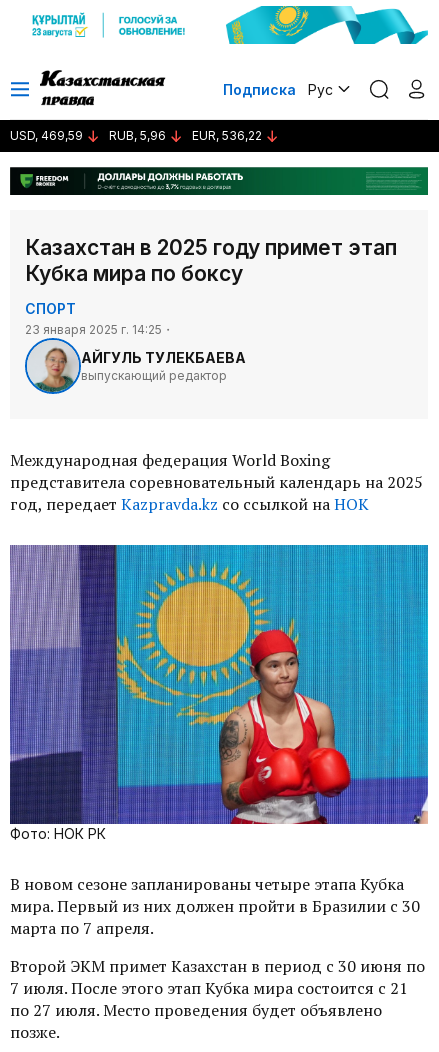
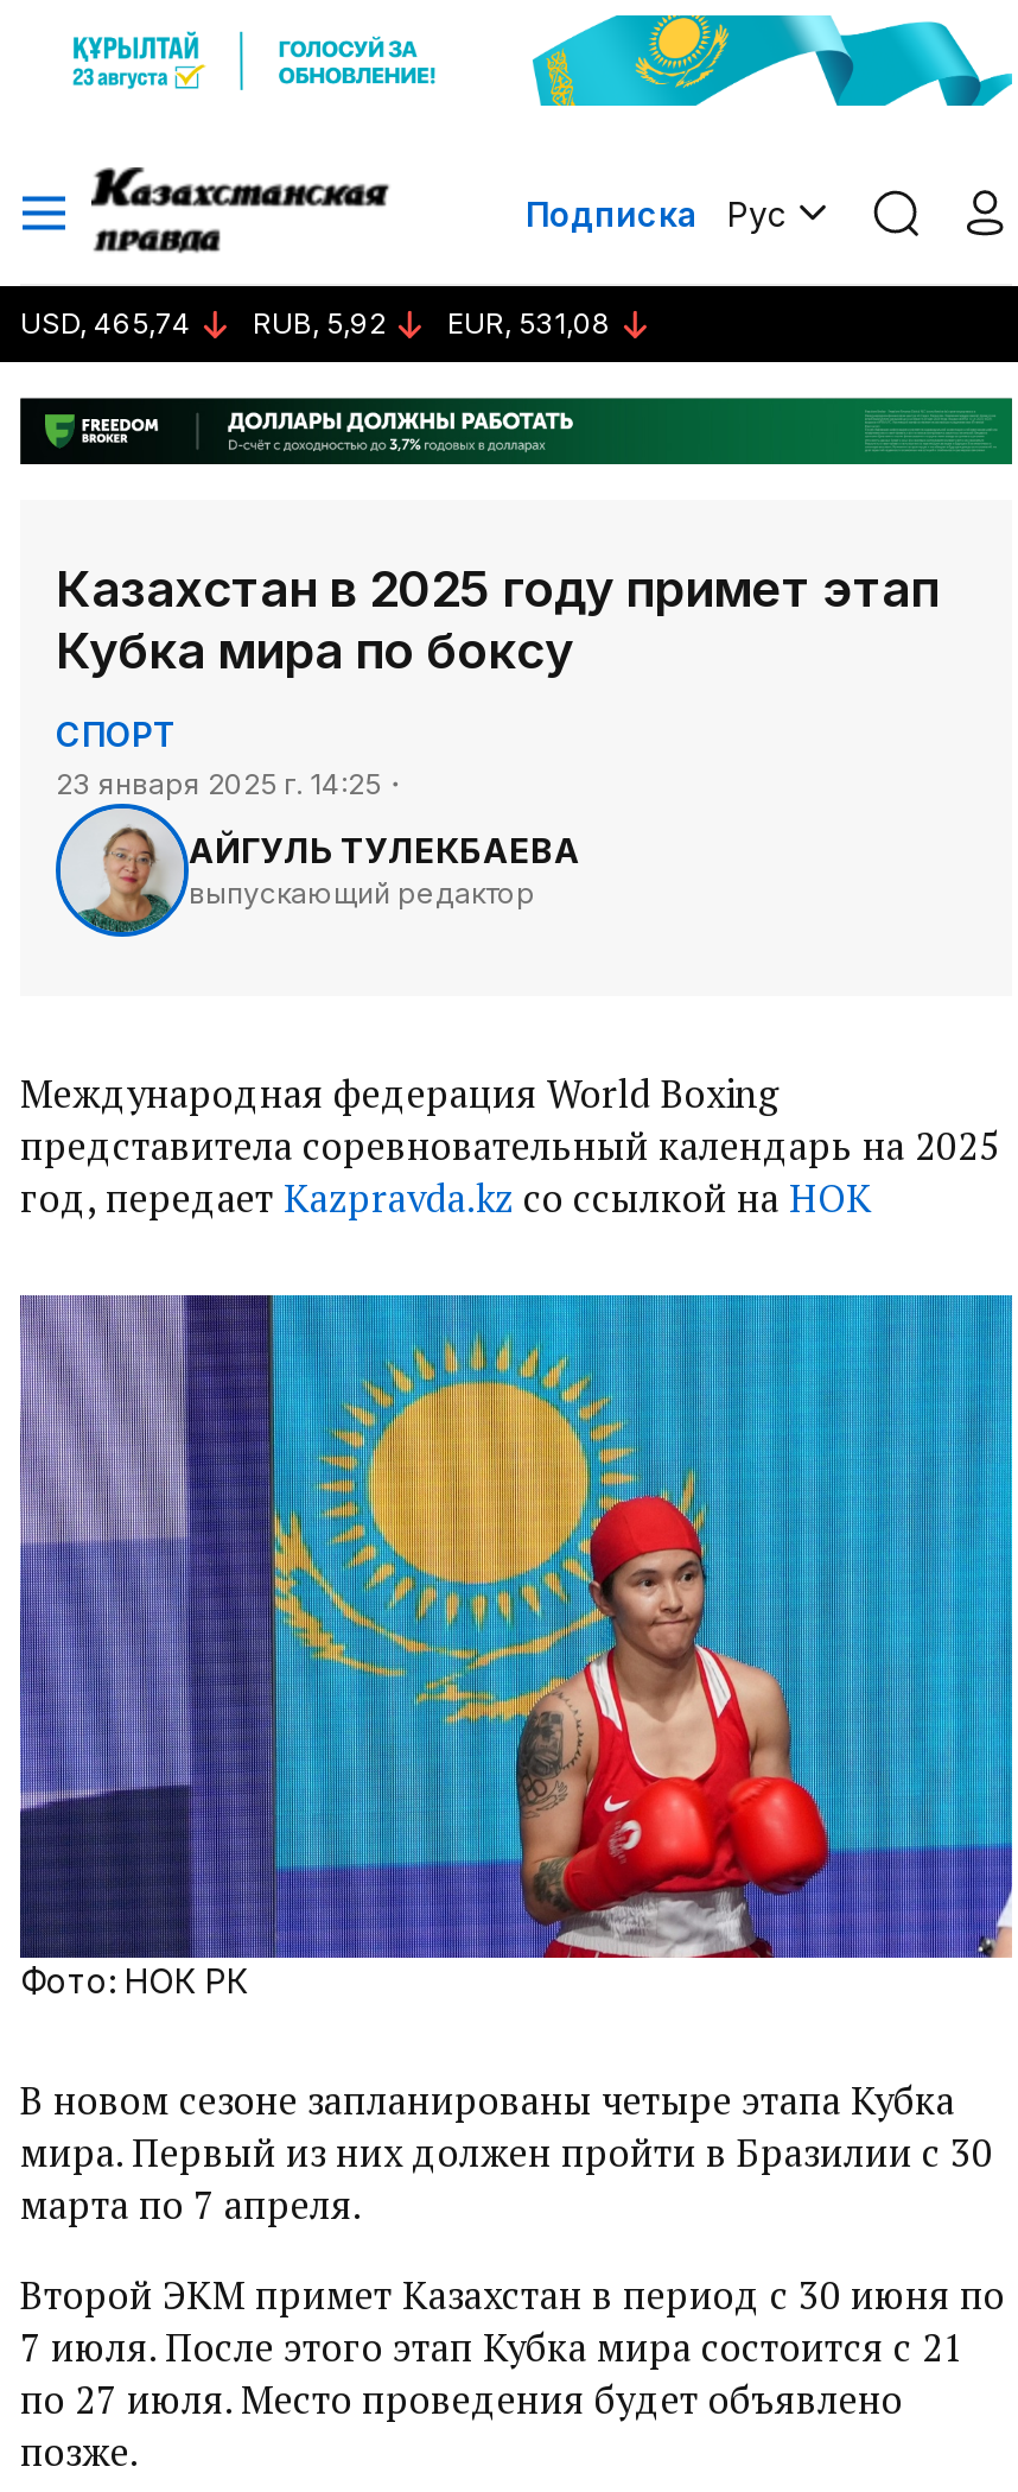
- USD, 469,59
+ USD, 465,74

- RUB, 5,96
+ RUB, 5,92

- EUR, 536,22
+ EUR, 531,08
